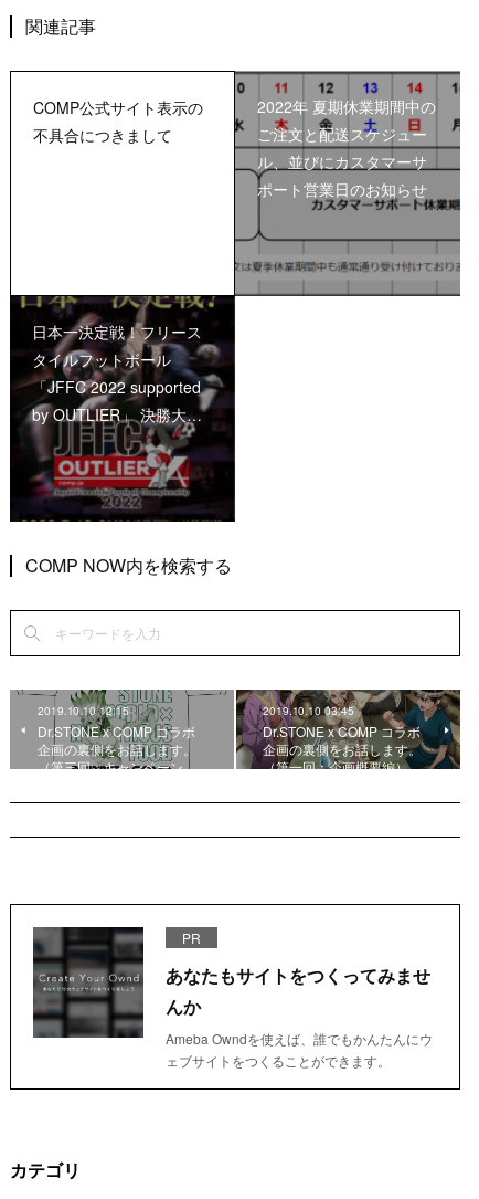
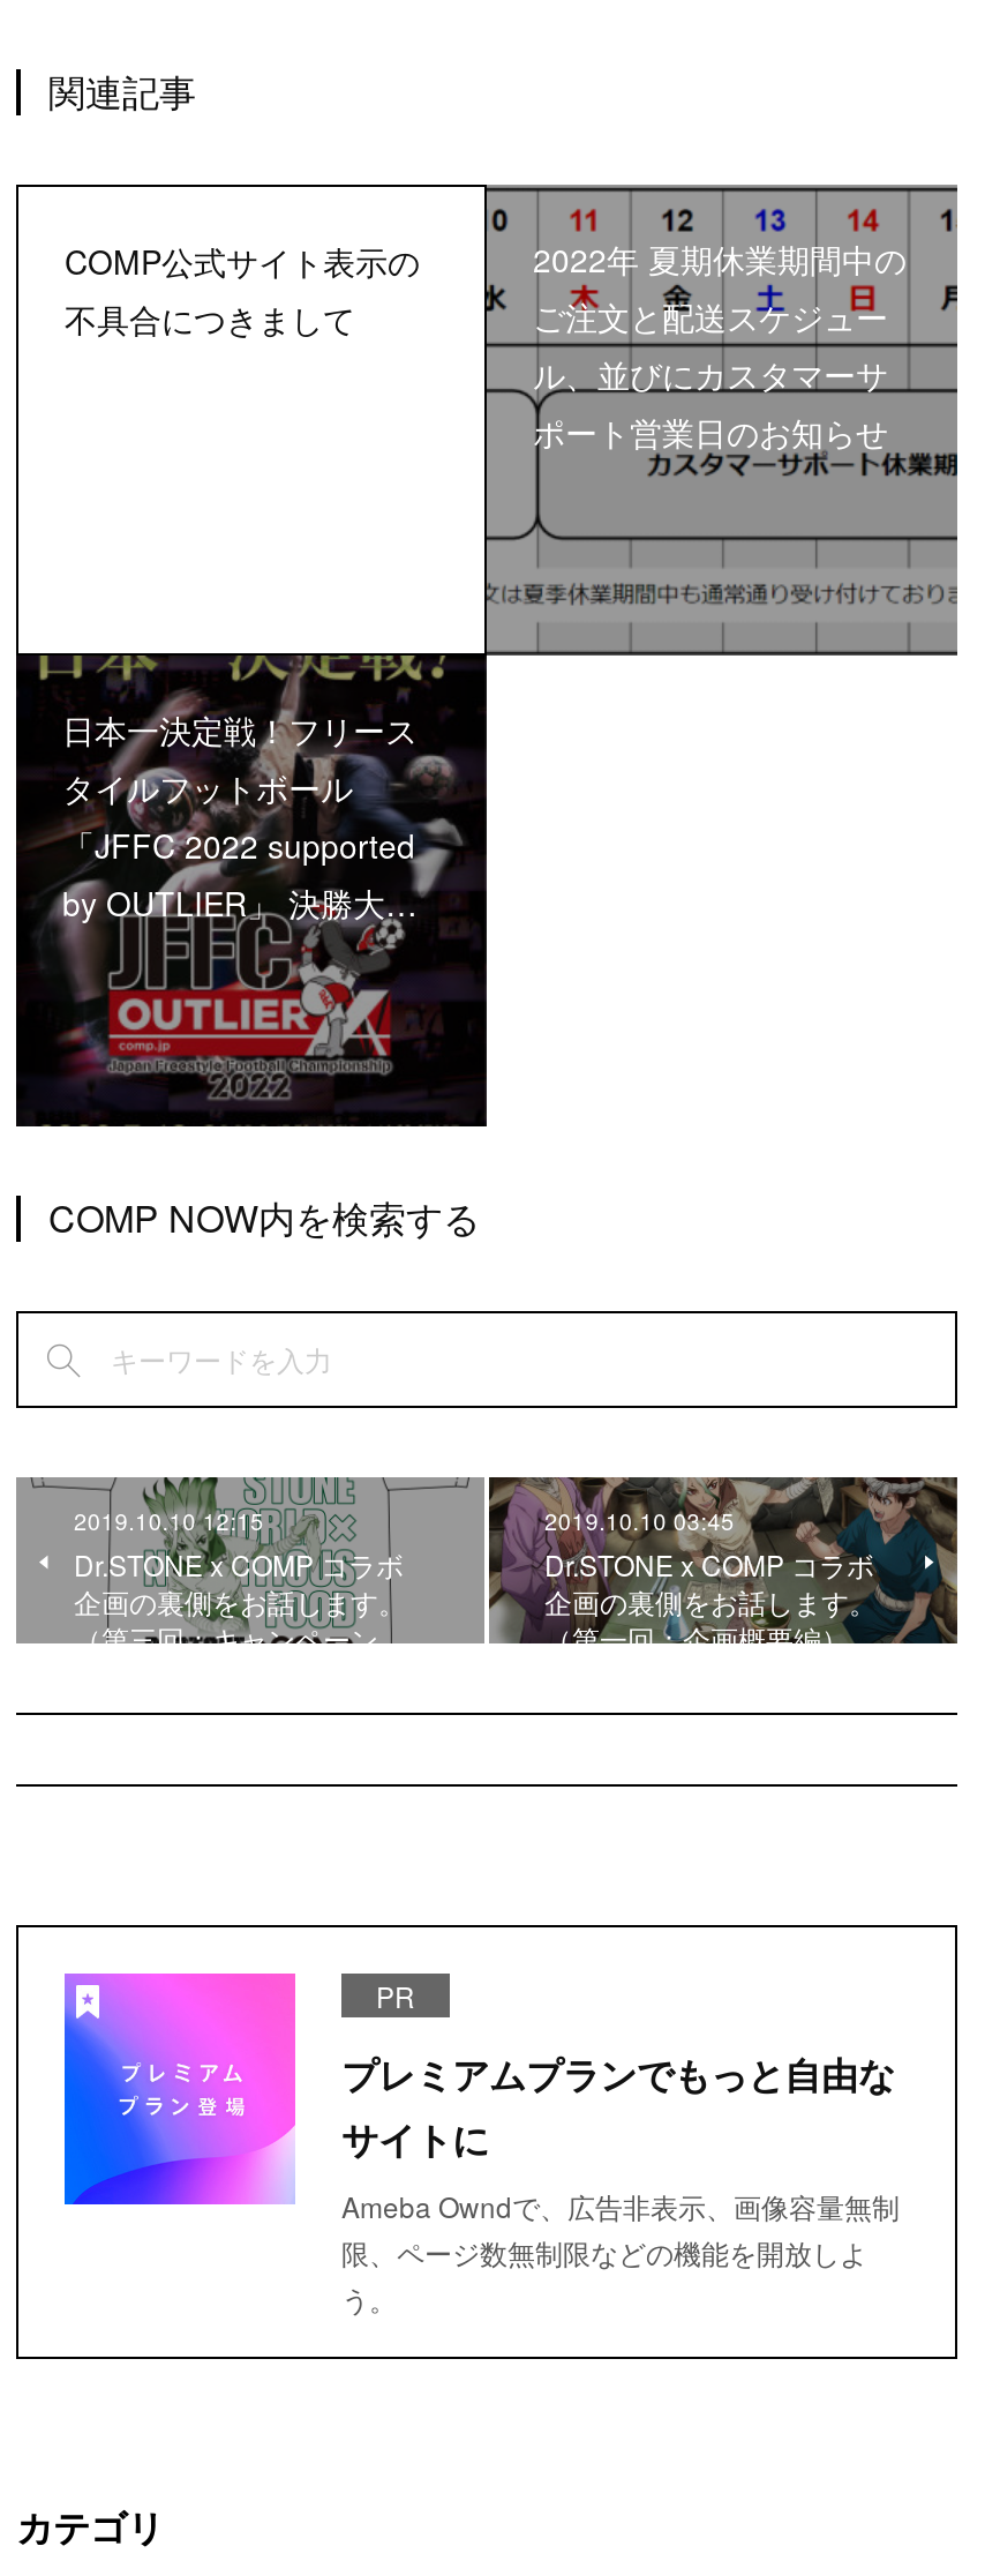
- [image]
- あなたもサイトをつくってみませ
- んか
- Ameba Owndを使えば、誰でもかんたんにウ
- ェブサイトをつくることができます。
+ [image]
+ プレミアムプランでもっと自由な
+ サイトに
+ Ameba Owndで、広告非表示、画像容量無制
+ 限、ページ数無制限などの機能を開放しよ
+ う。
